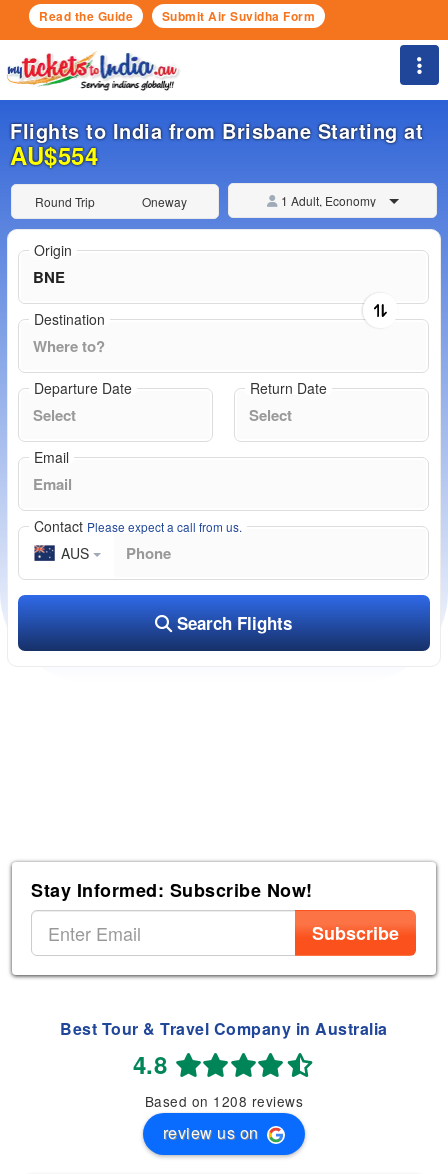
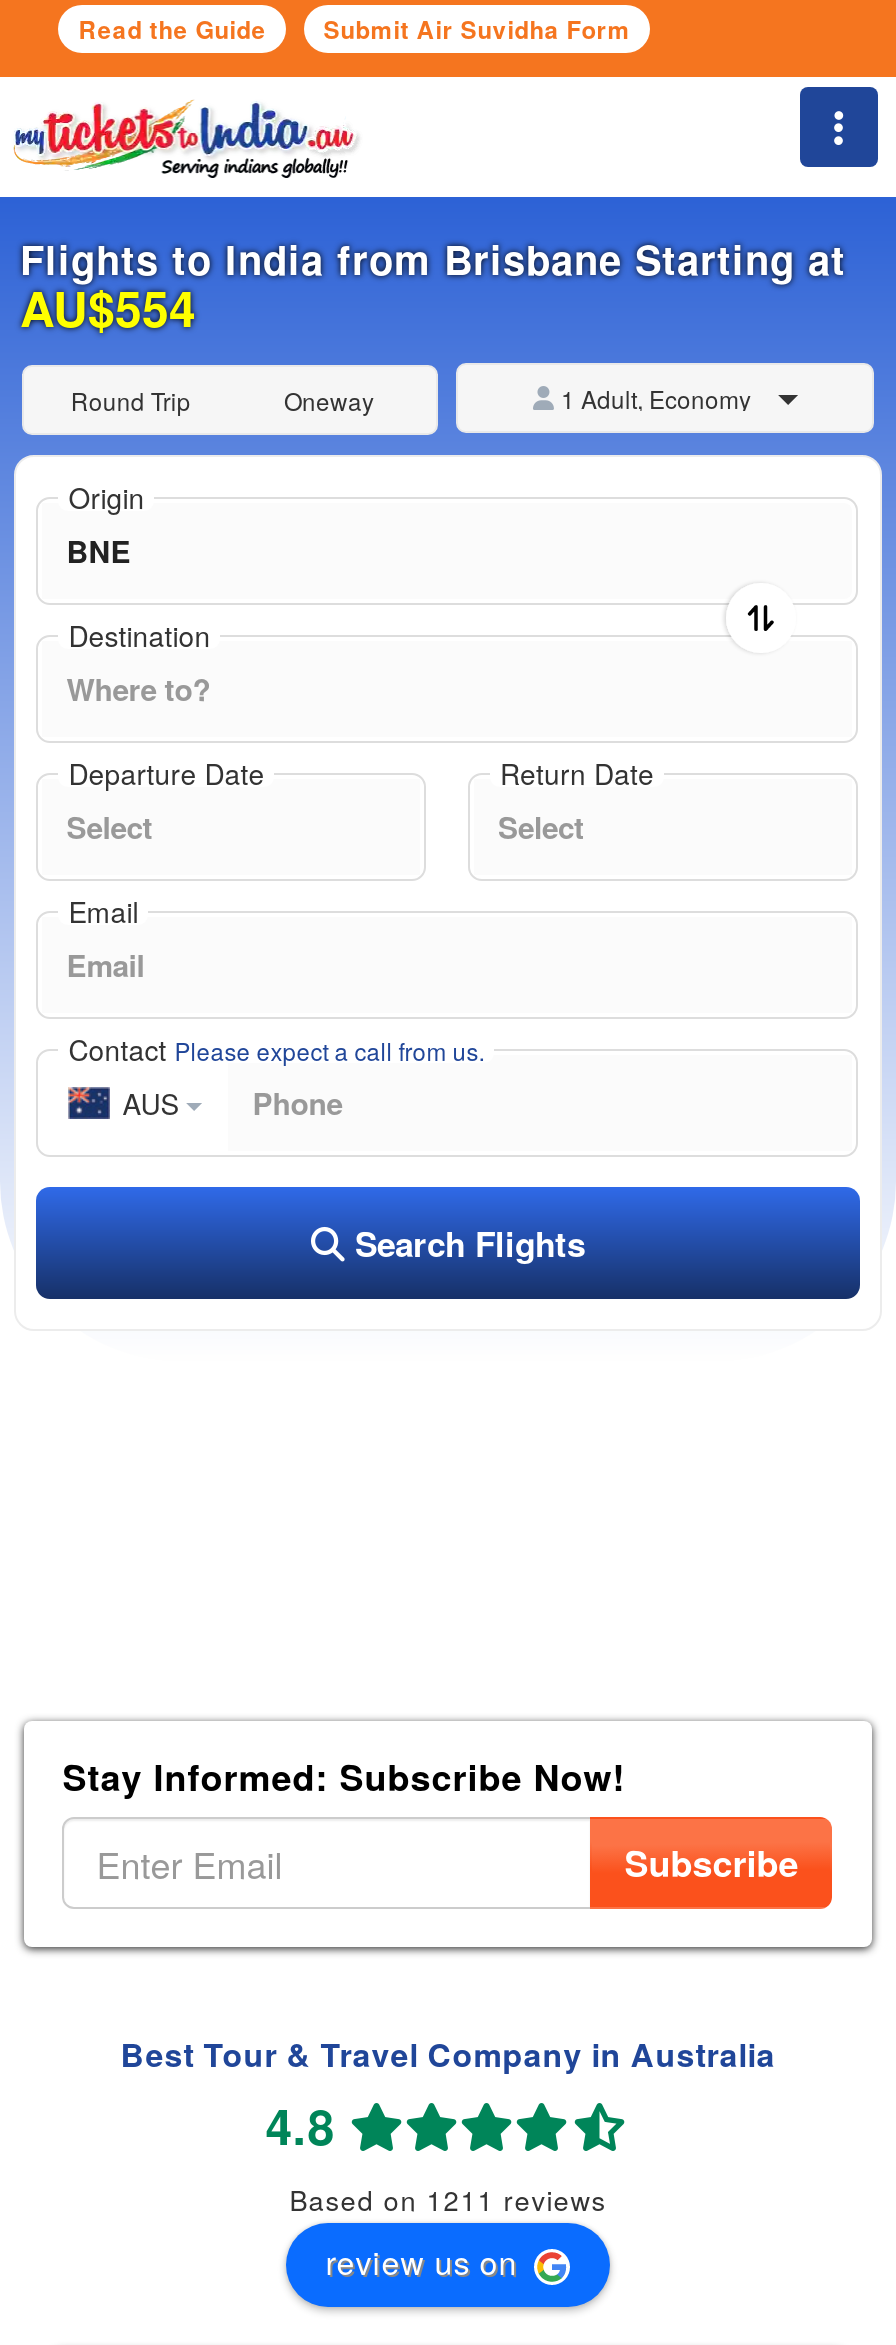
- Based on 1208 reviews
+ Based on 1211 reviews
